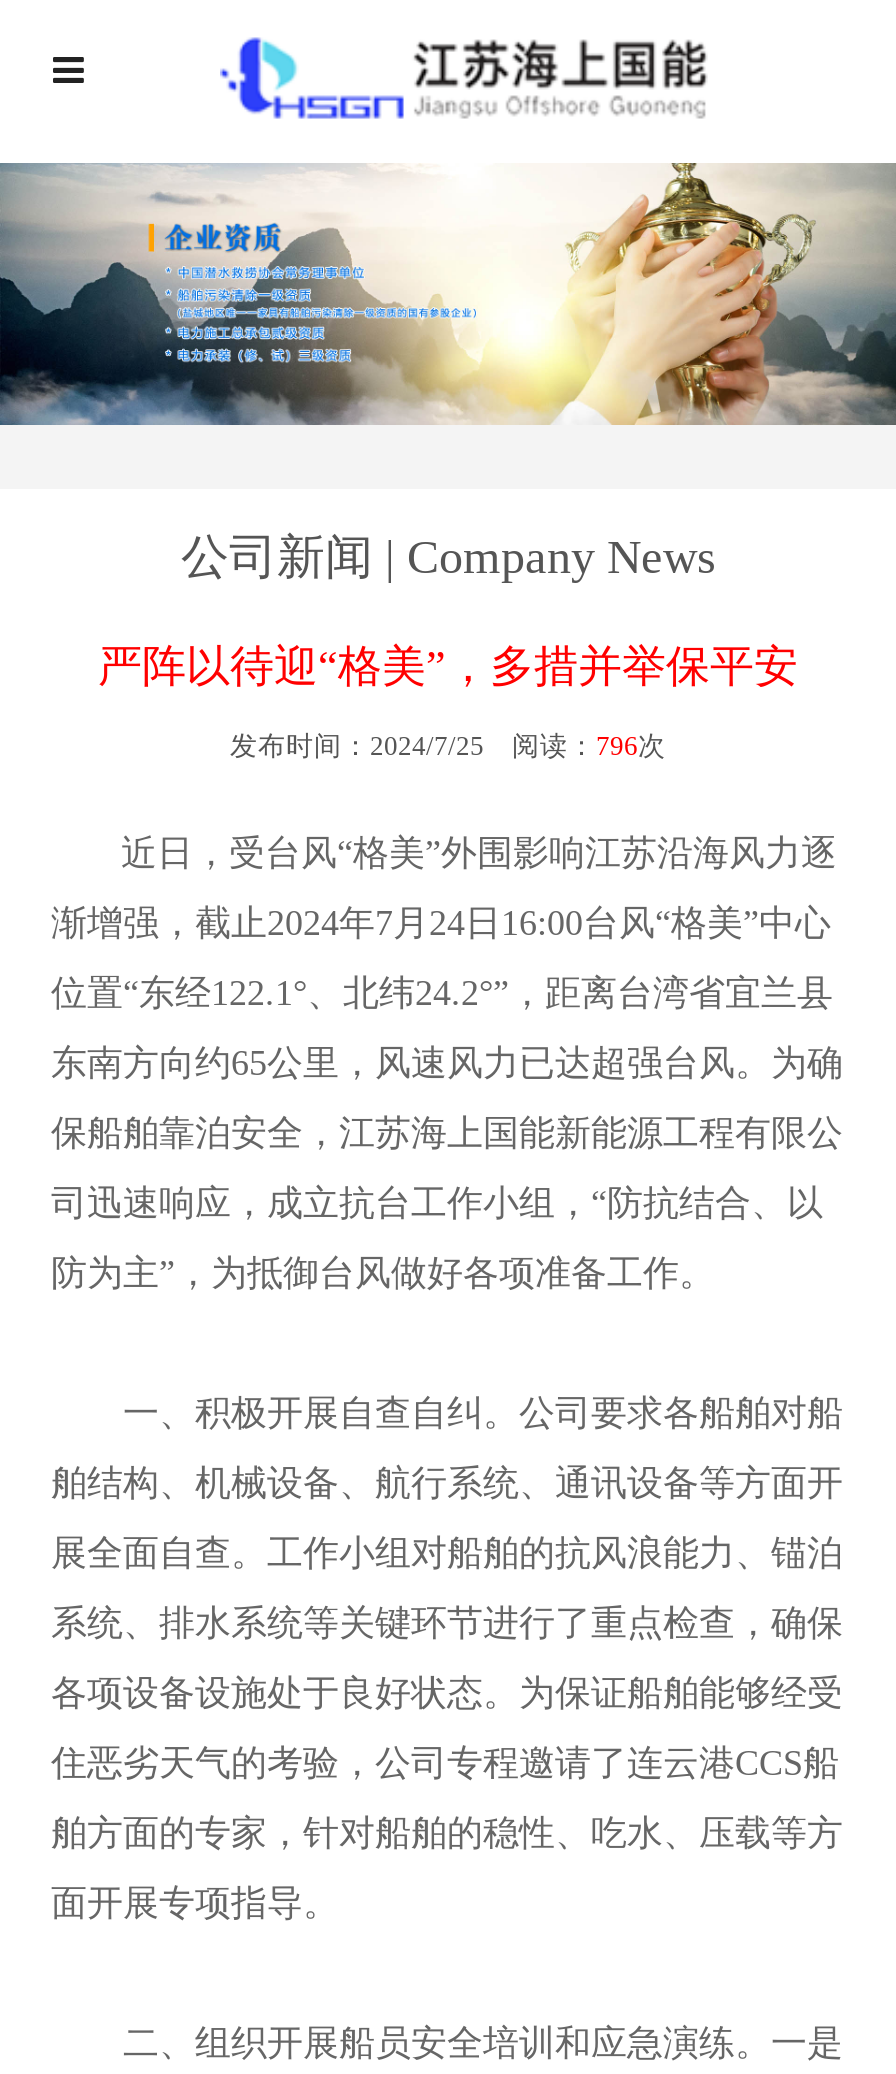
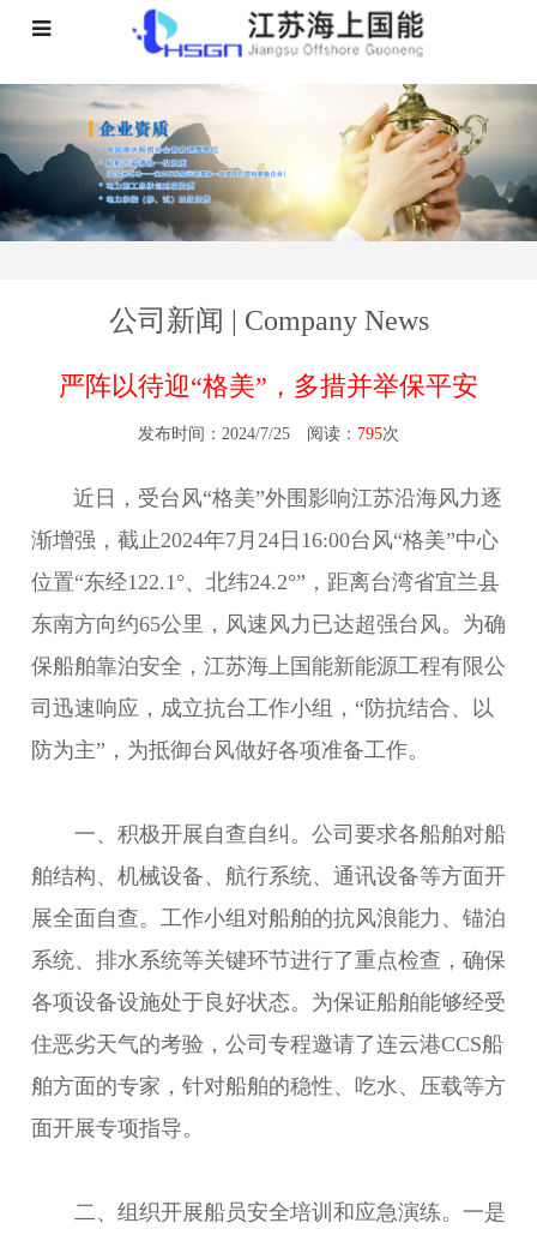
- 发布时间：2024/7/25 阅读：796次
+ 发布时间：2024/7/25 阅读：795次
